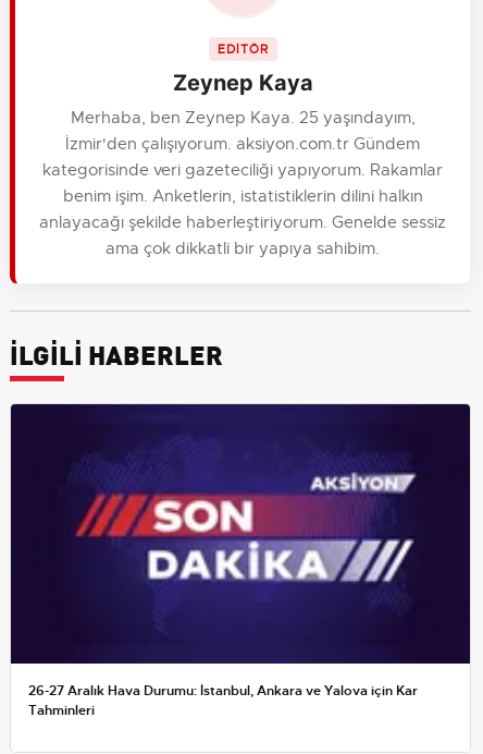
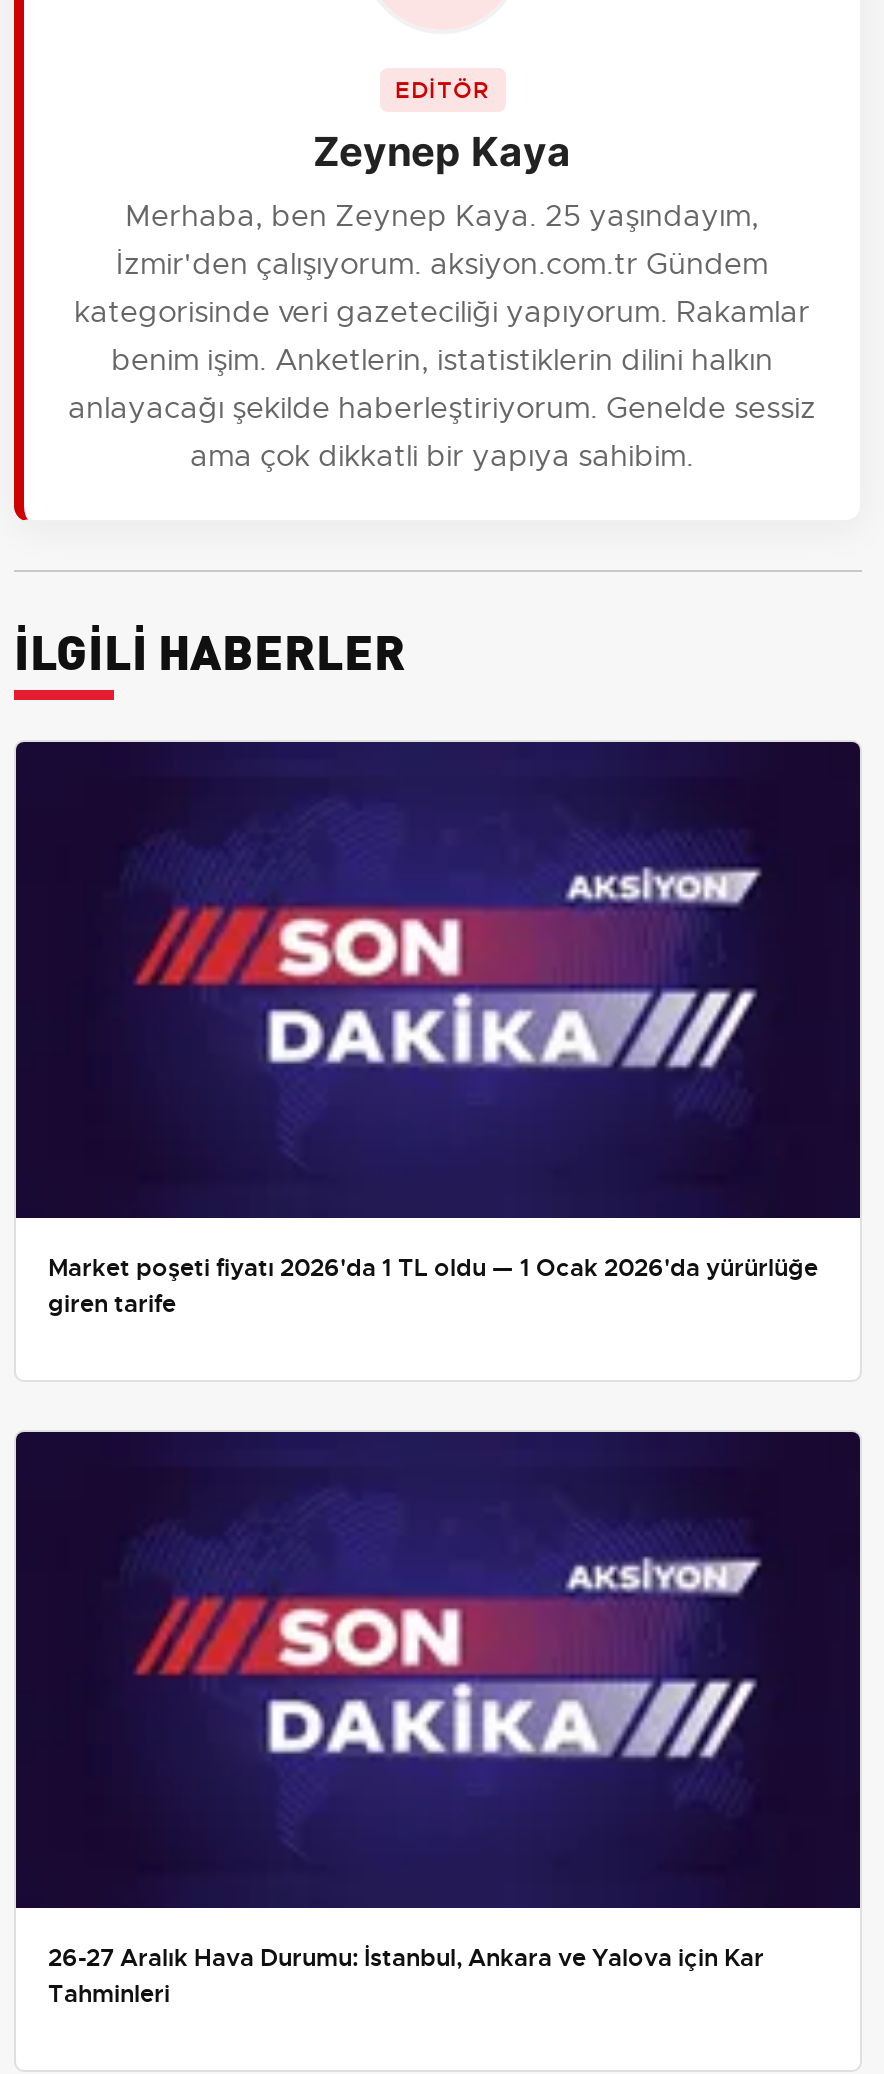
+ Market poşeti fiyatı 2026'da 1 TL oldu — 1 Ocak 2026'da yürürlüğe
+ giren tarife
